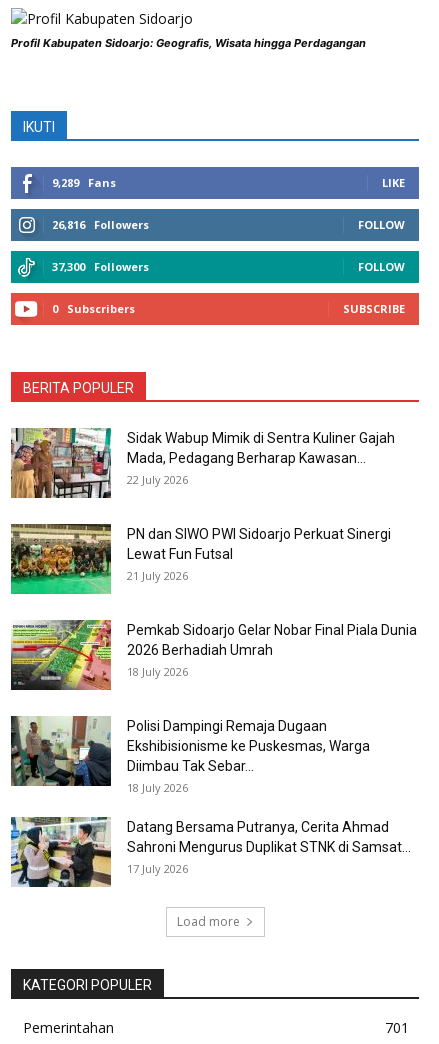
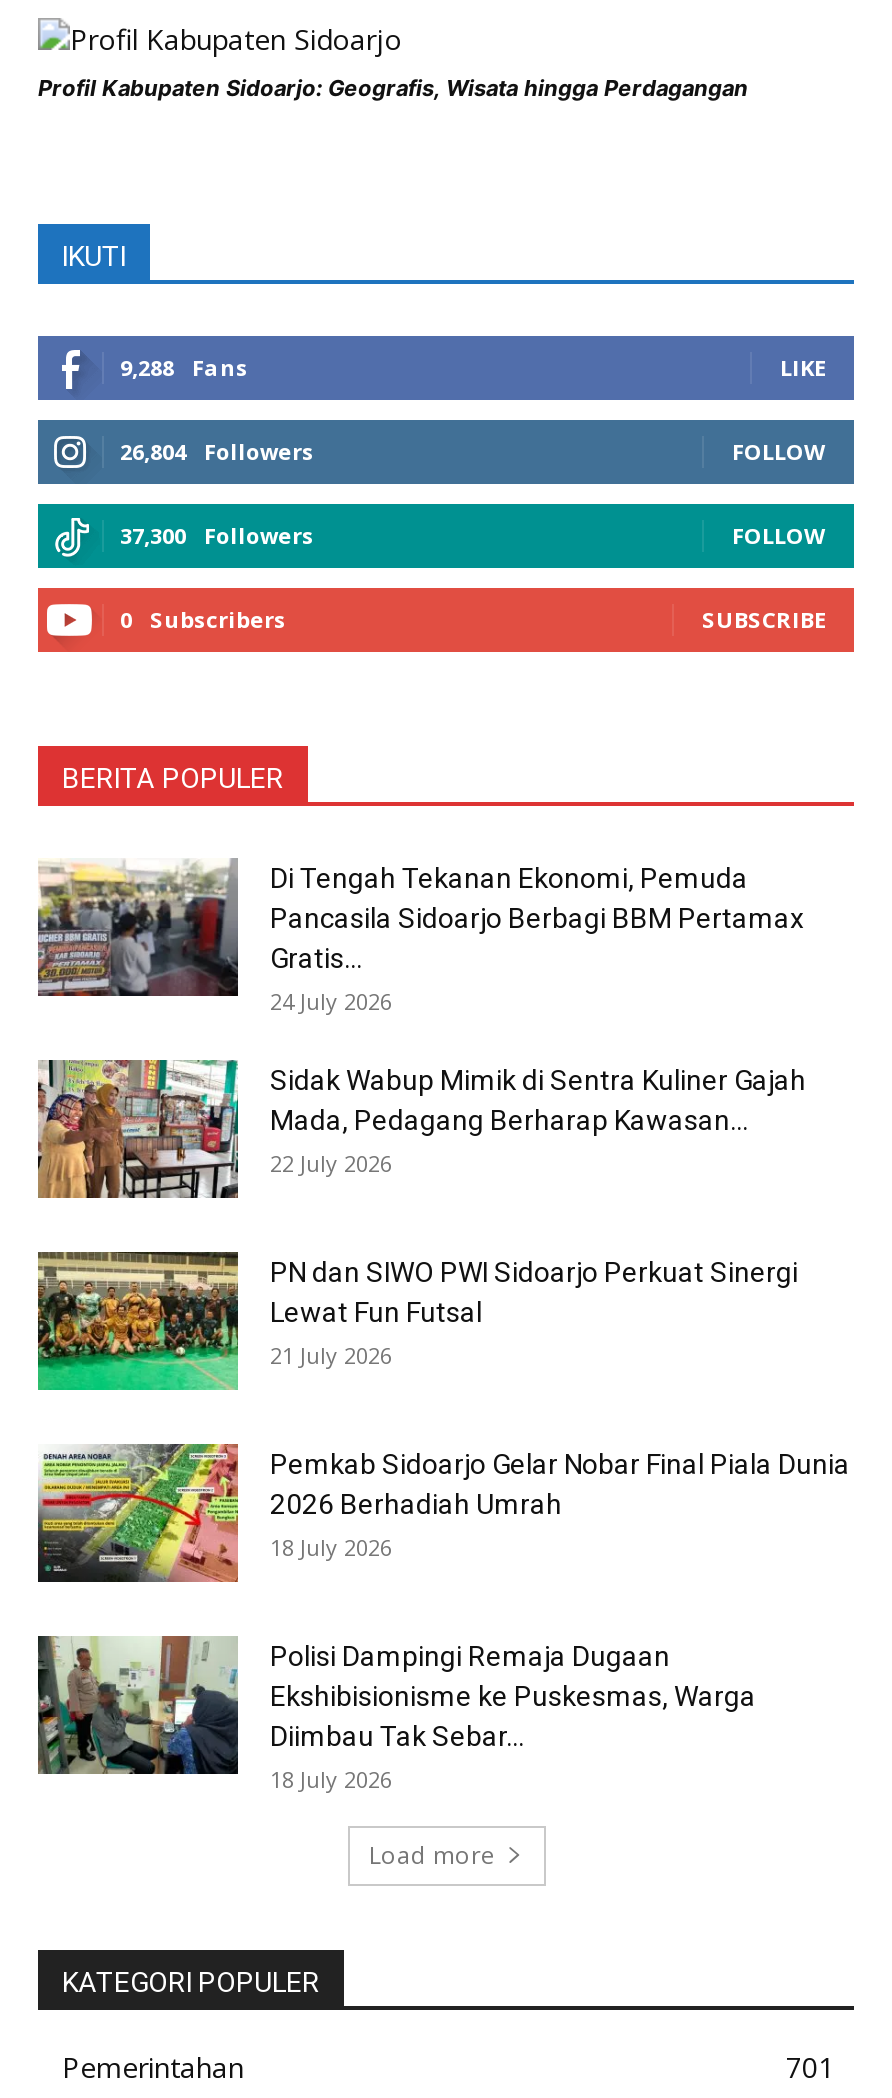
- 9,289 Fans
+ 9,288 Fans

- 26,816 Followers
+ 26,804 Followers

+ [image]
+ Di Tengah Tekanan Ekonomi, Pemuda
+ Pancasila Sidoarjo Berbagi BBM Pertamax
+ Gratis...
+ 24 July 2026

moved down: [image] | Sidak Wabup Mimik di Sentra Kuliner Gajah | Mada, Pedagang Berharap Kawasan... | ... | Diimbau Tak Sebar... | 18 July 2026

- [image]
- Datang Bersama Putranya, Cerita Ahmad
- Sahroni Mengurus Duplikat STNK di Samsat...
- 17 July 2026
